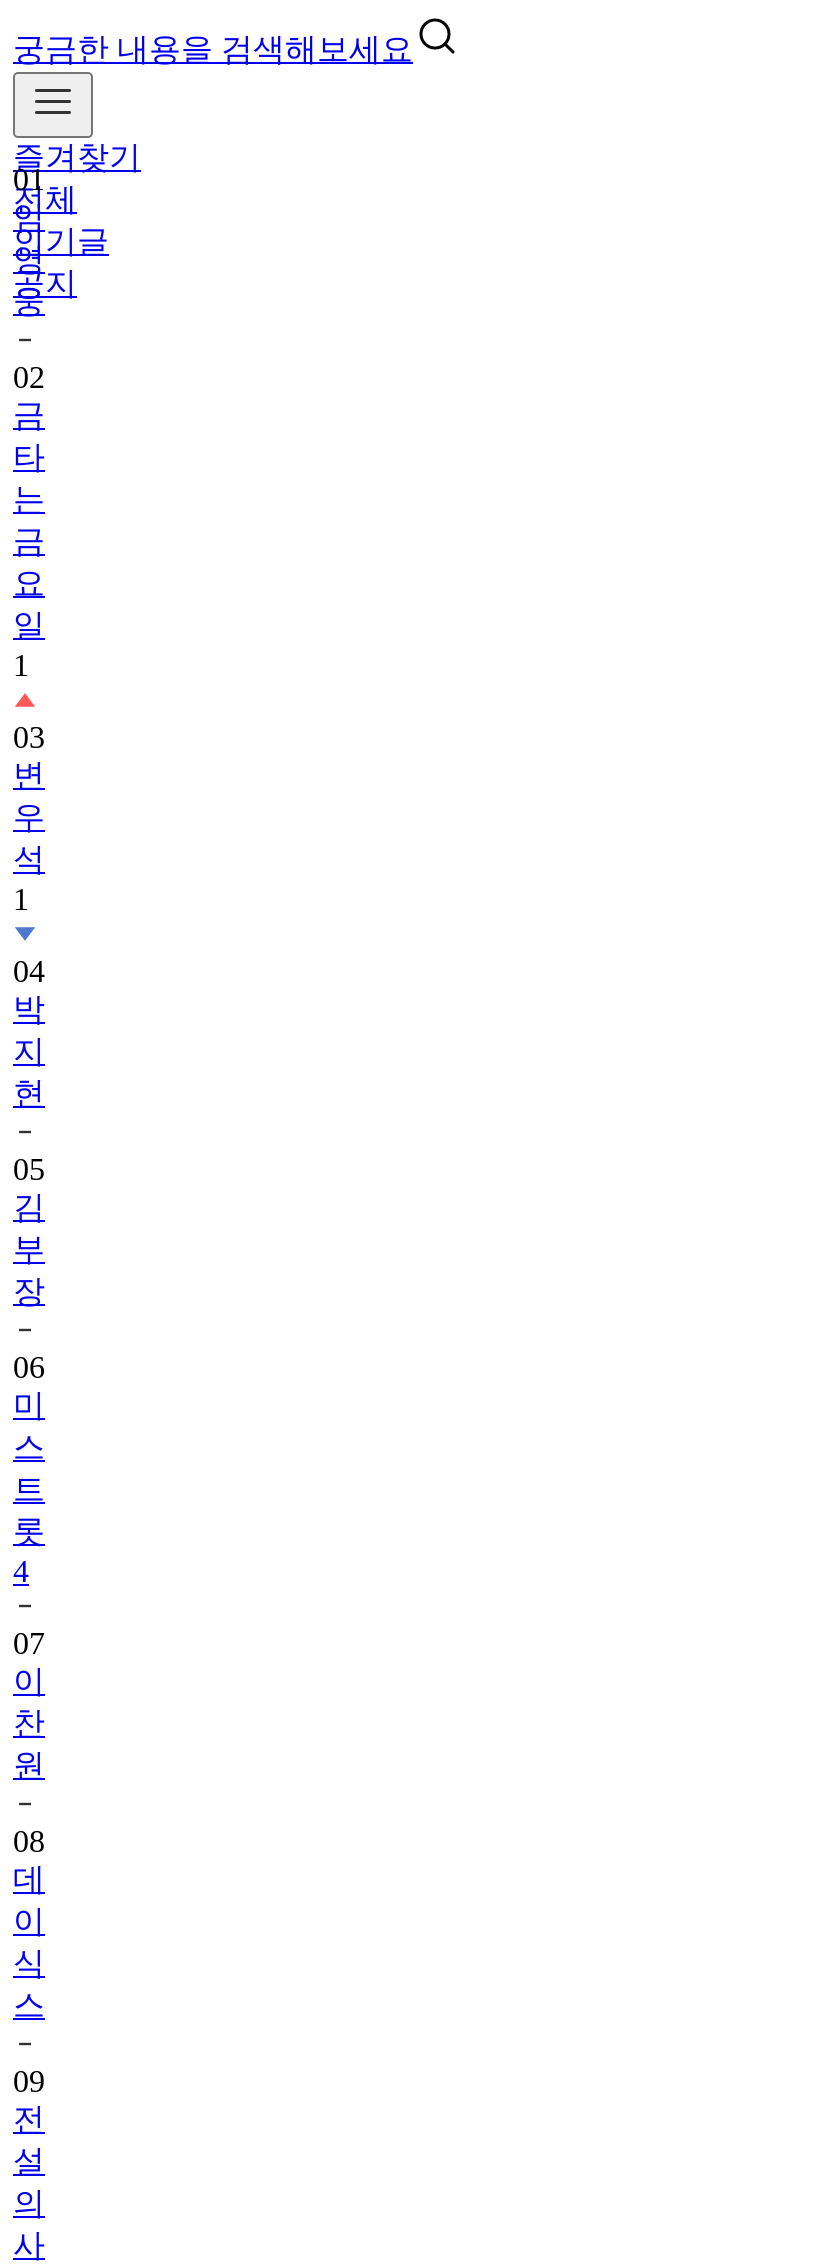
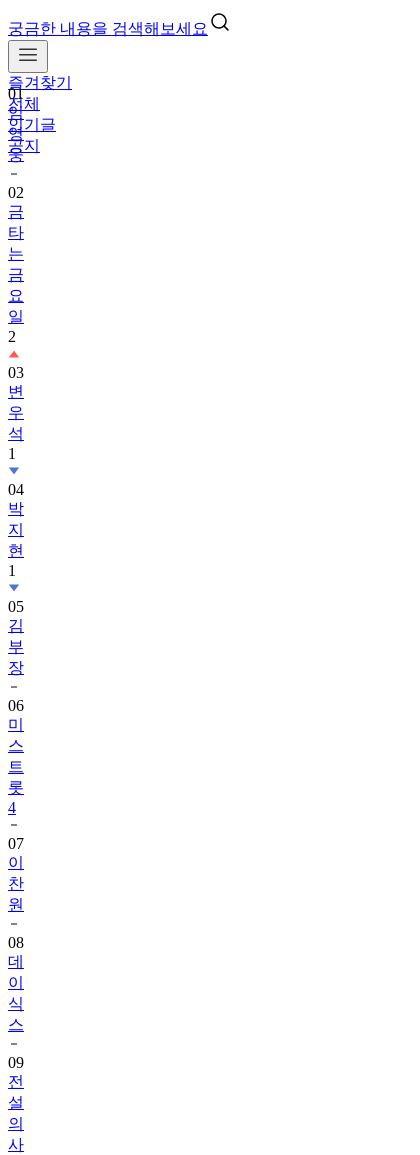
- 1
+ 2

+ 1
